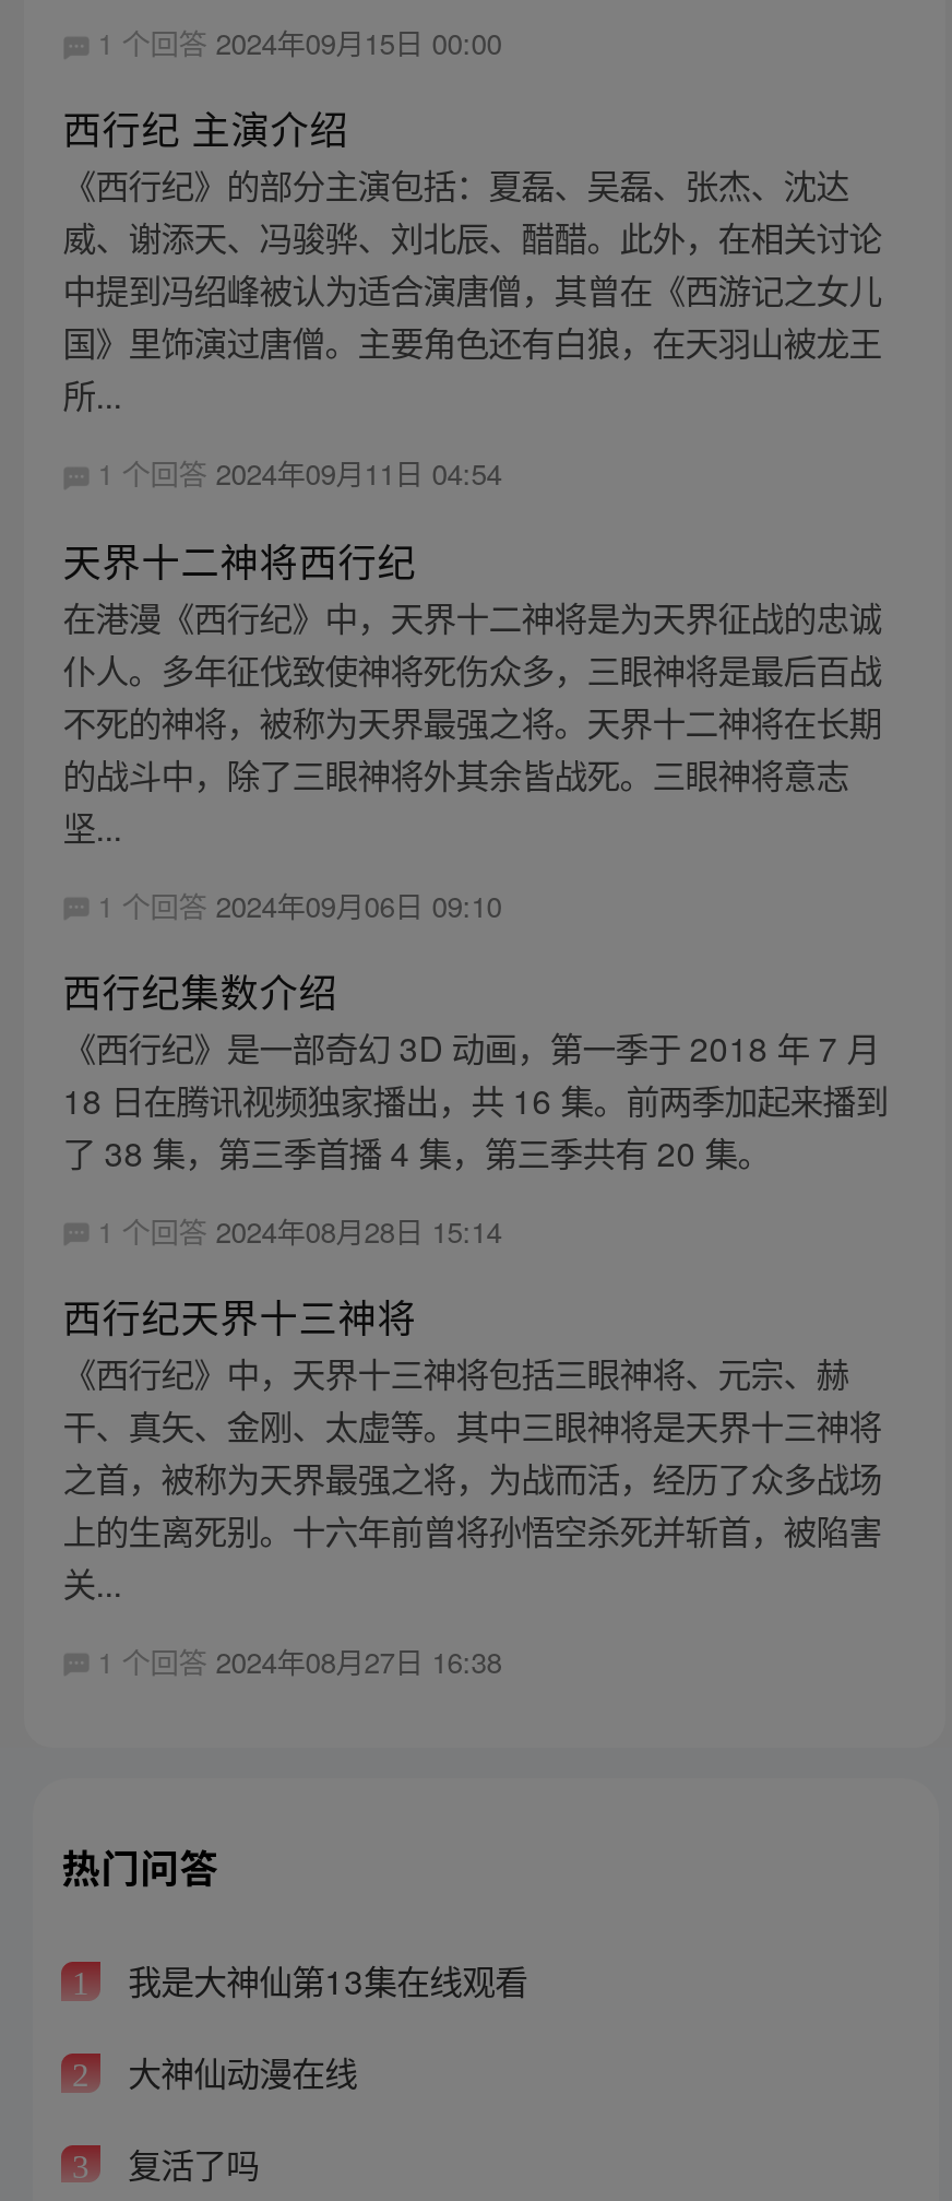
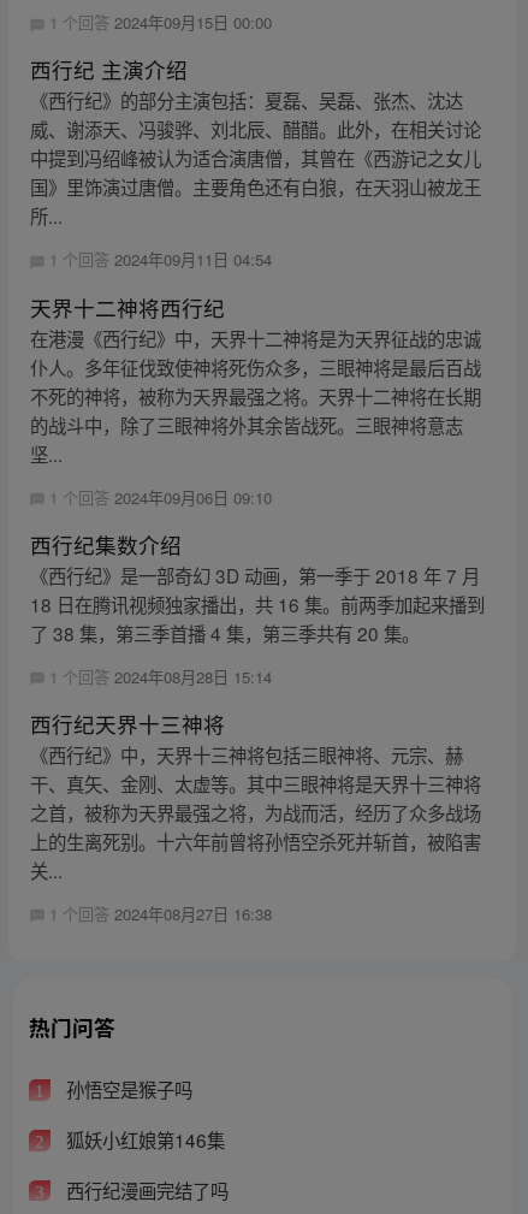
- 我是大神仙第13集在线观看
+ 孙悟空是猴子吗

- 大神仙动漫在线
+ 狐妖小红娘第146集

- 复活了吗
+ 西行纪漫画完结了吗
